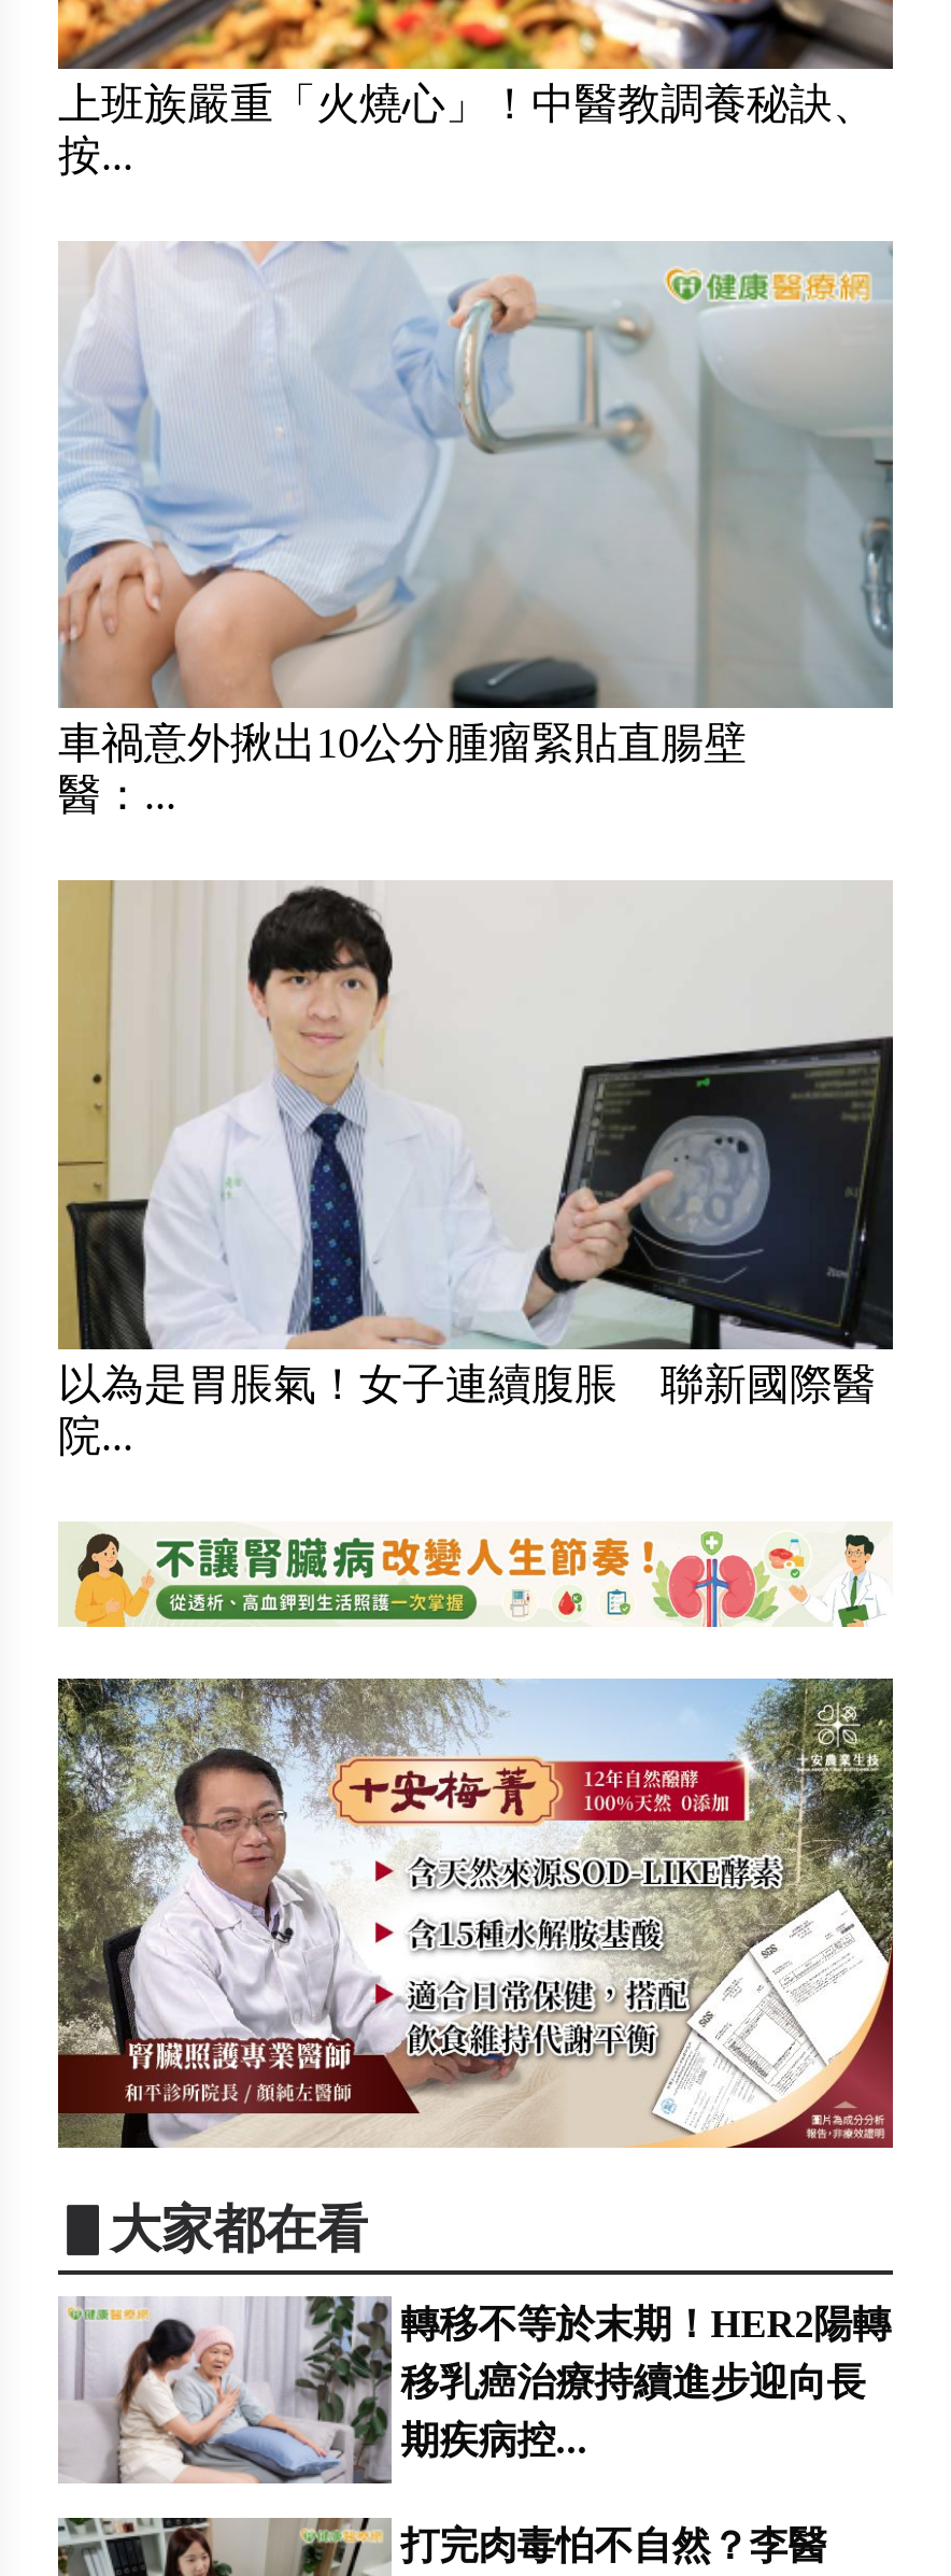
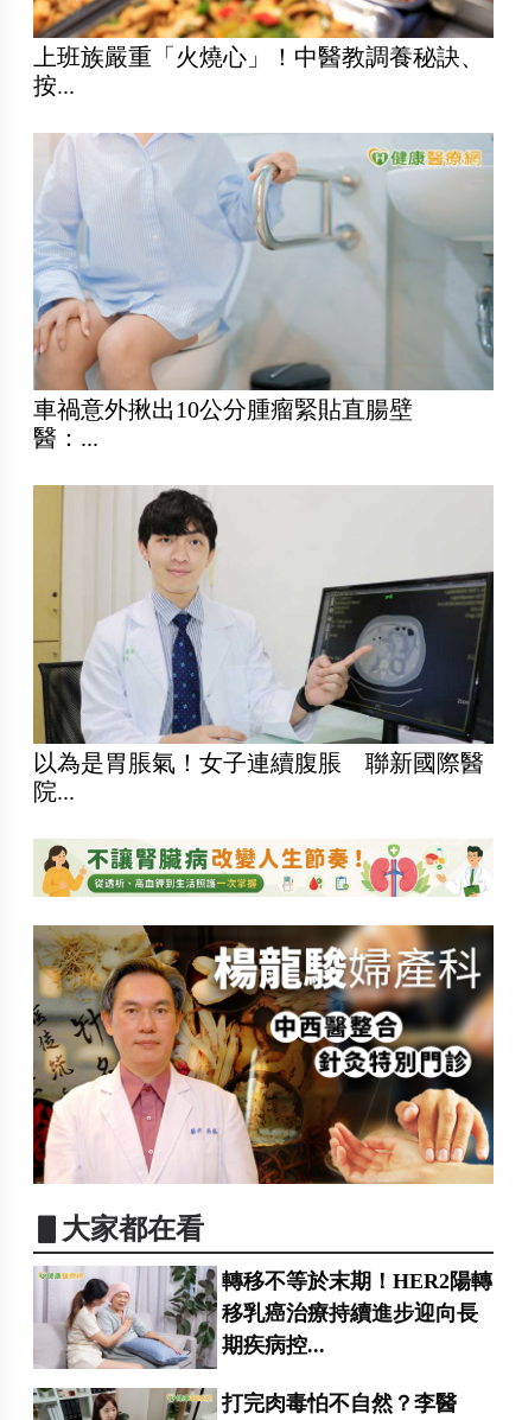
- [image]
+ [image]
